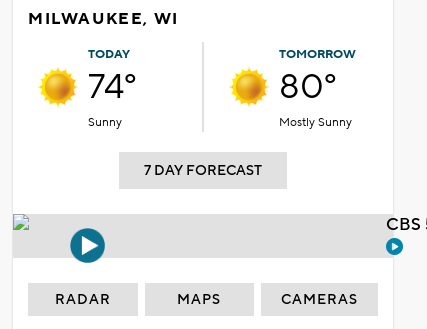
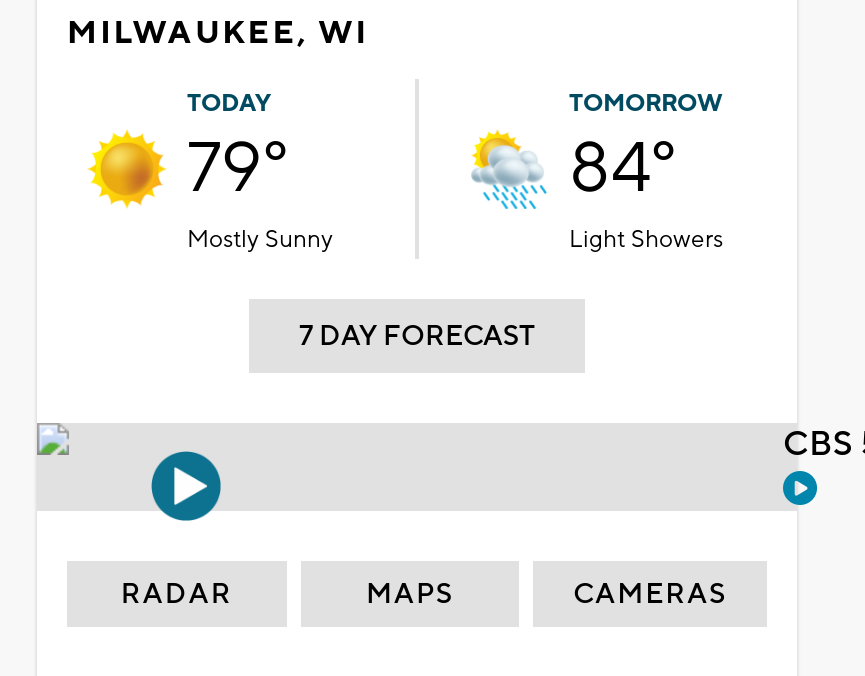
- 74°
- Sunny
+ 79°
+ Mostly Sunny

- [image]
- 80°
- Mostly Sunny
+ [image]
+ 84°
+ Light Showers
